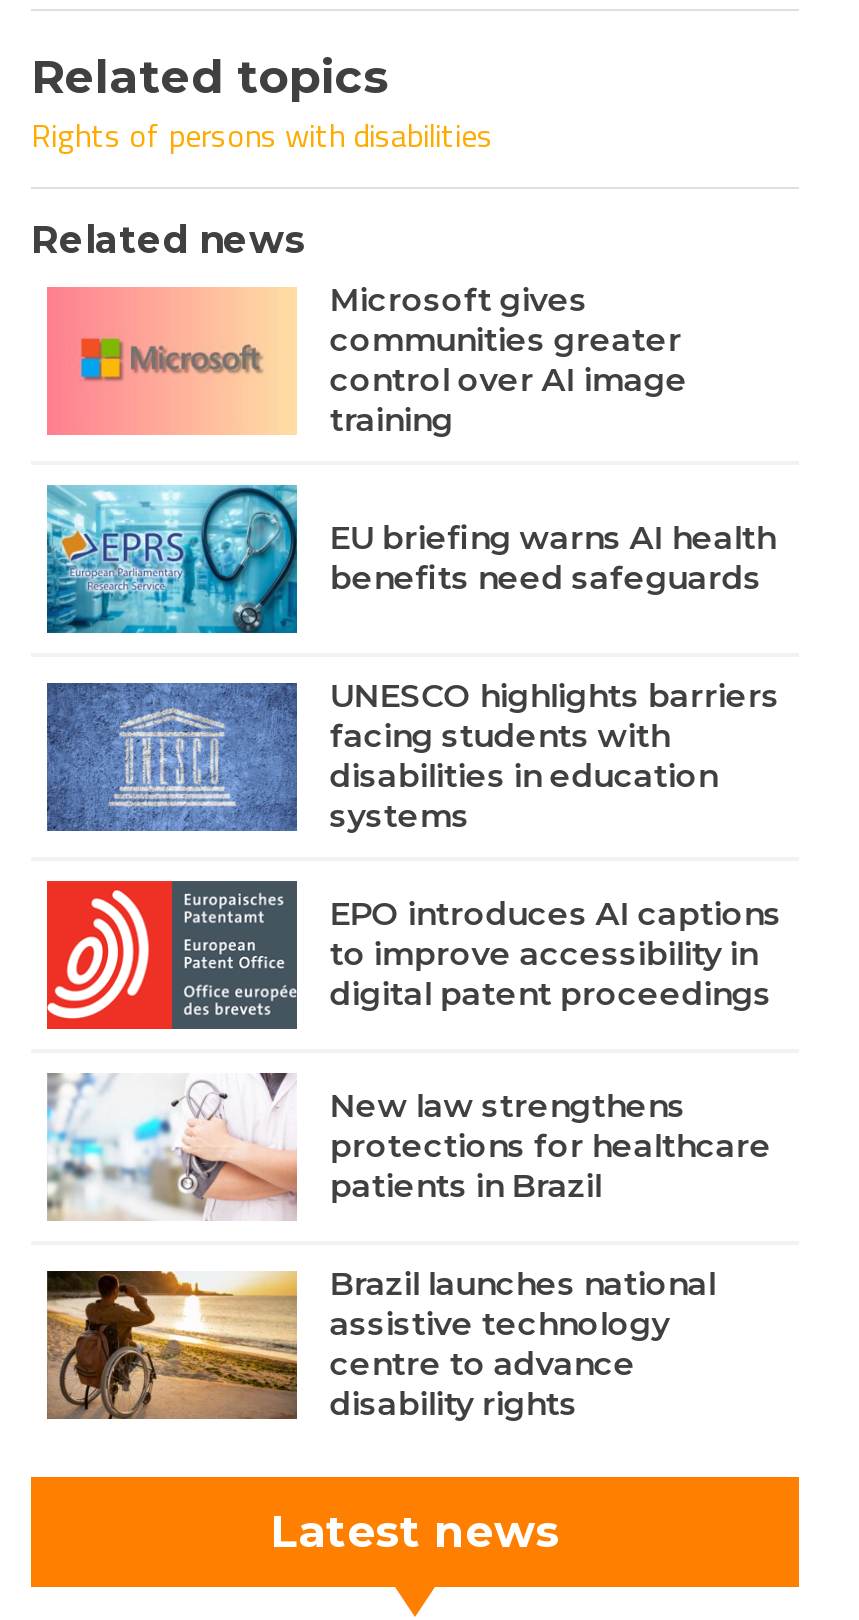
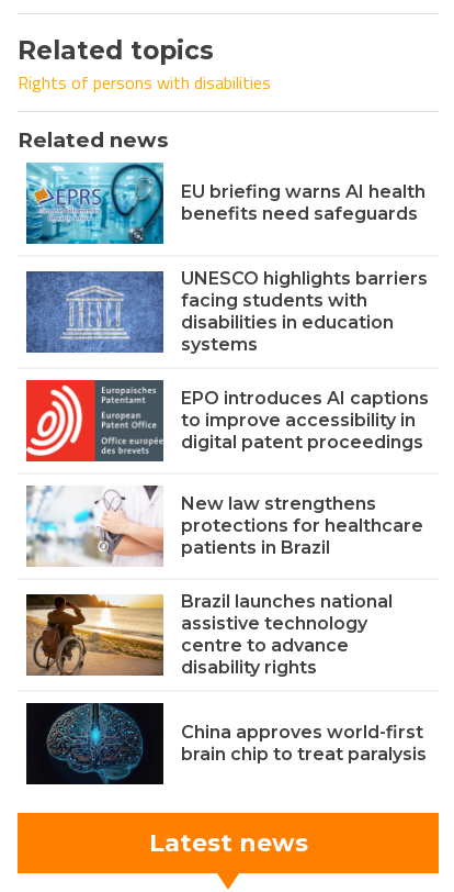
- [image]
- Microsoft gives
- communities greater
- control over AI image
- training

moved up: [image] | EU briefing warns AI health | benefits need safeguards | ... | centre to advance | disability rights

+ [image]
+ China approves world-first
+ brain chip to treat paralysis
